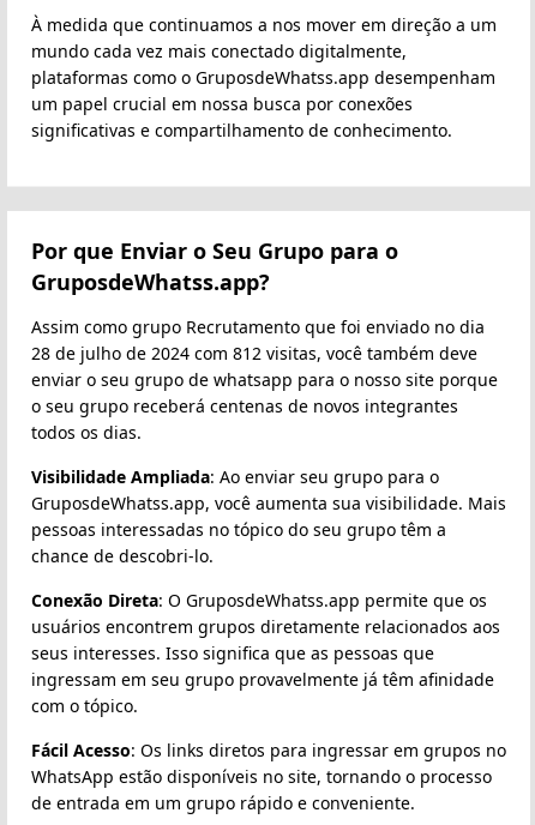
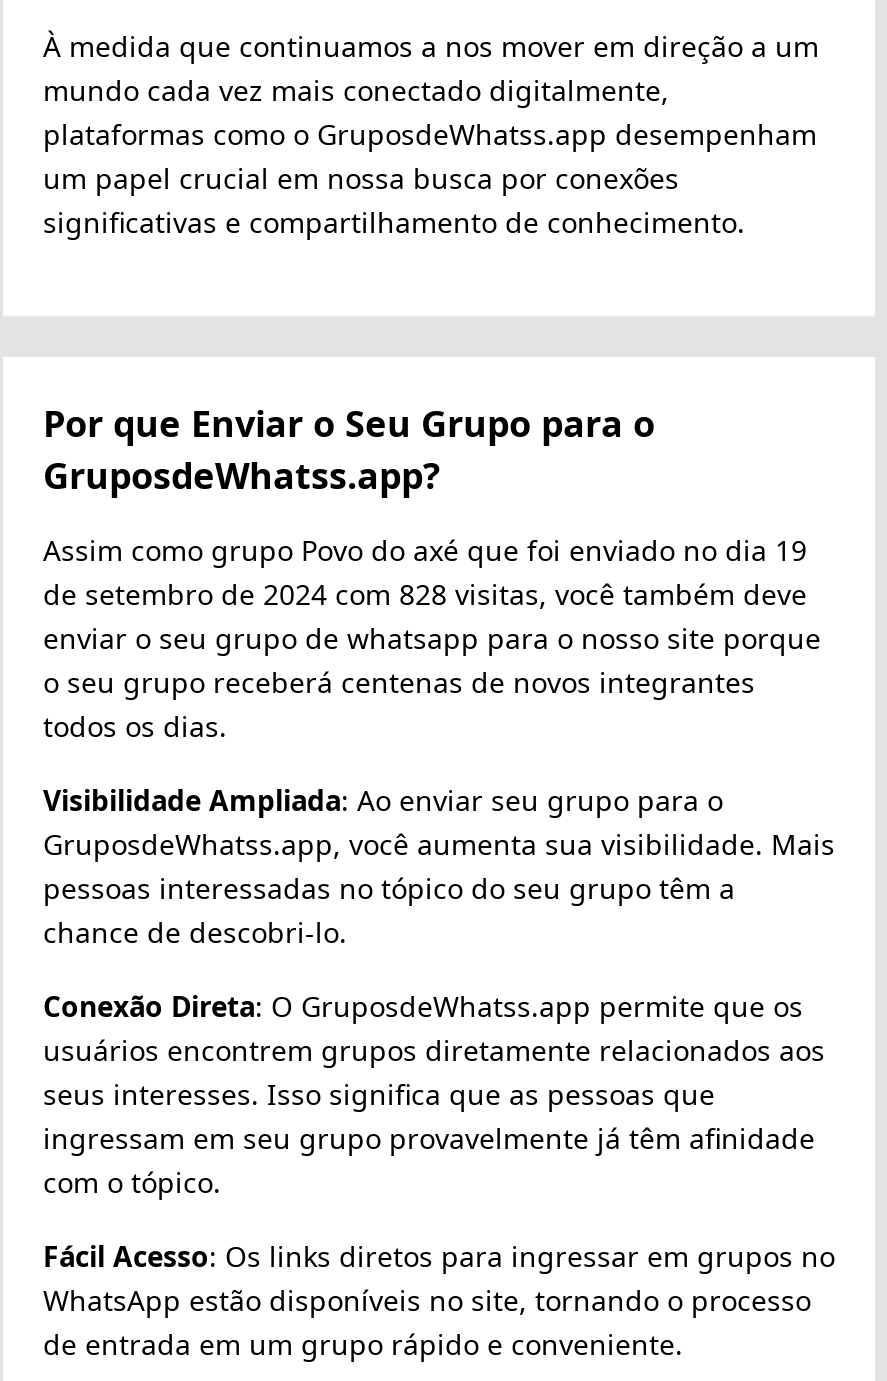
- Assim como grupo Recrutamento que foi enviado no dia
- 28 de julho de 2024 com 812 visitas, você também deve
+ Assim como grupo Povo do axé que foi enviado no dia 19
+ de setembro de 2024 com 828 visitas, você também deve
